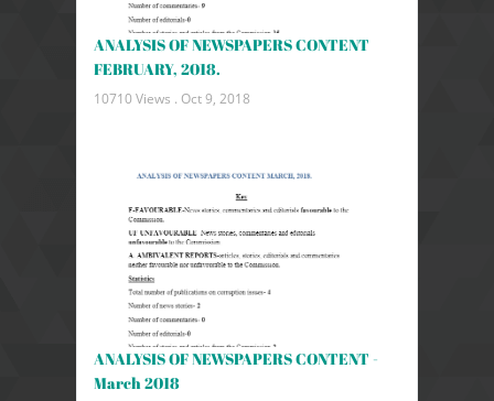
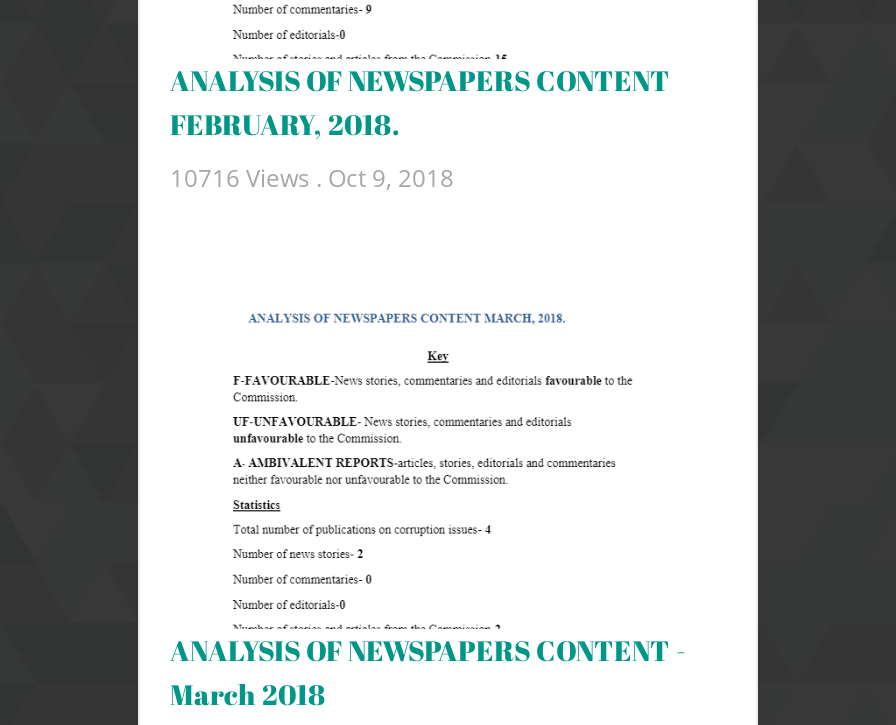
- 10710 Views . Oct 9, 2018
+ 10716 Views . Oct 9, 2018
